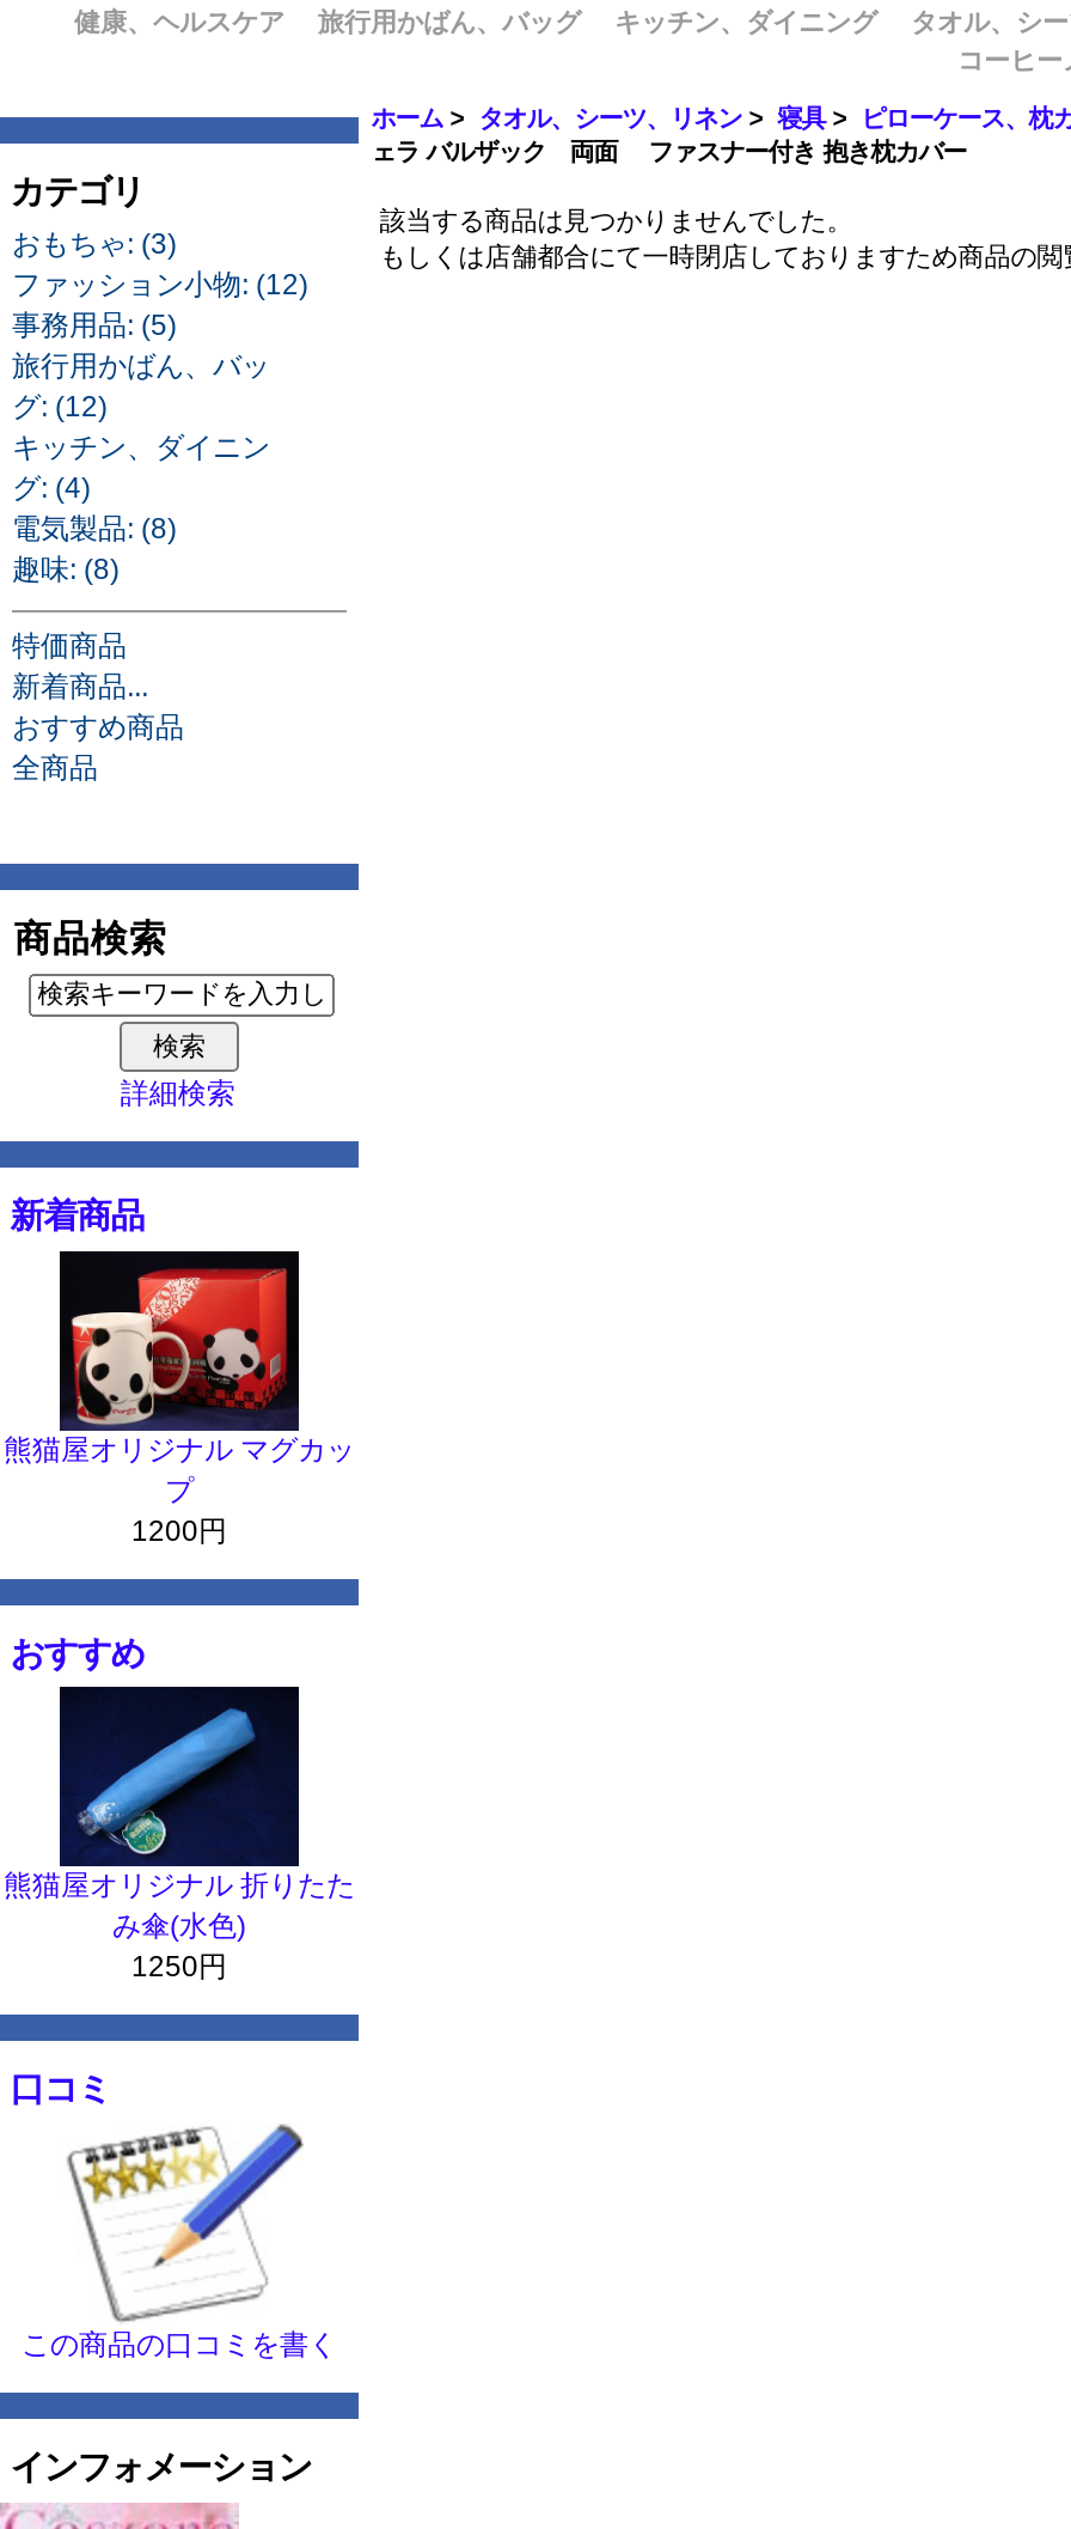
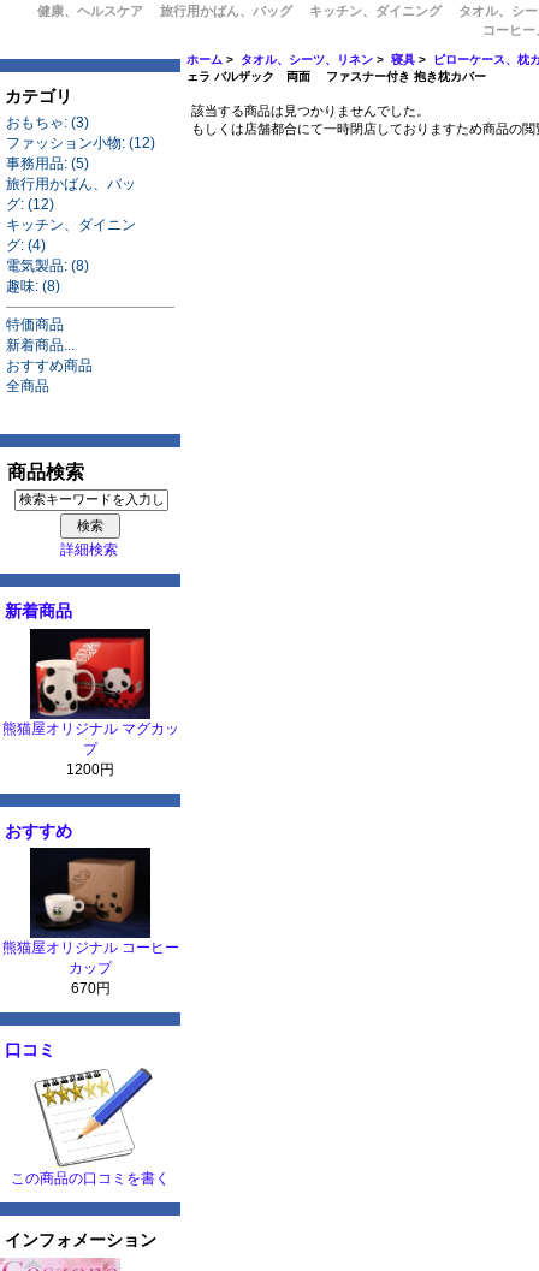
- [image]
- 熊猫屋オリジナル 折りたた
- み傘(水色)
- 1250円
+ [image]
+ 熊猫屋オリジナル コーヒー
+ カップ
+ 670円
